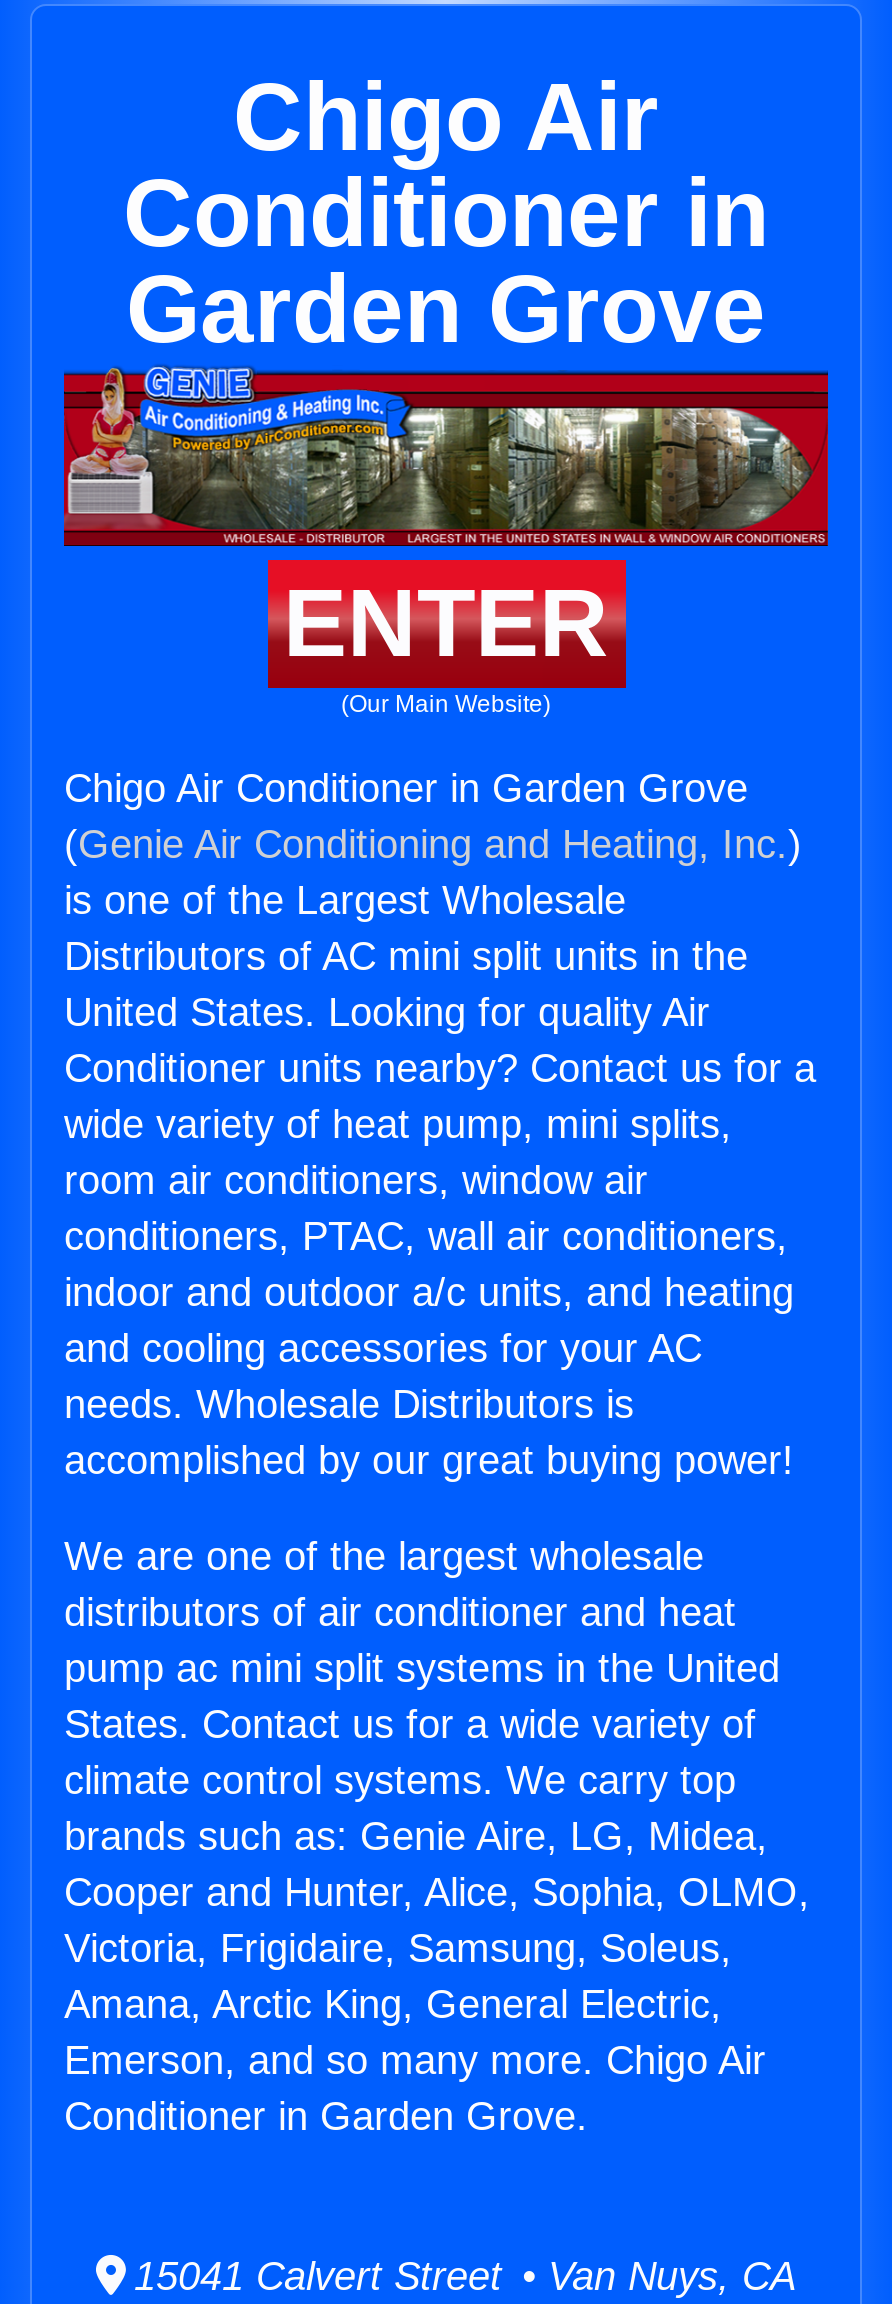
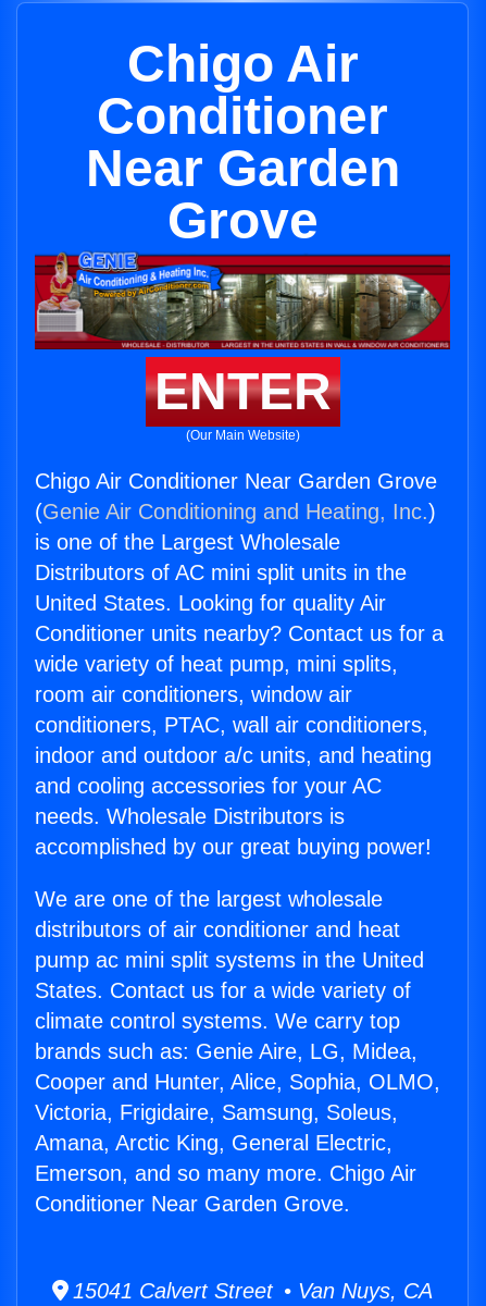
- Conditioner in
- Garden Grove
+ Conditioner
+ Near Garden
+ Grove

- Chigo Air Conditioner in Garden Grove
+ Chigo Air Conditioner Near Garden Grove

- Conditioner in Garden Grove.
+ Conditioner Near Garden Grove.
